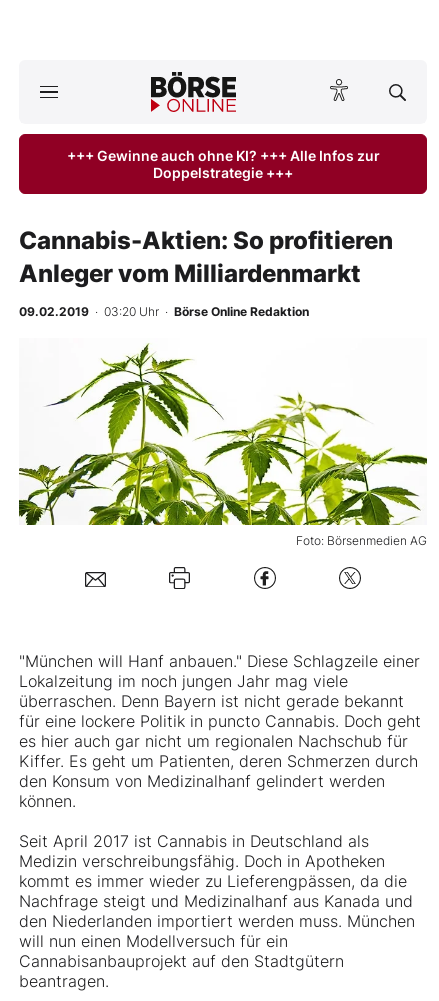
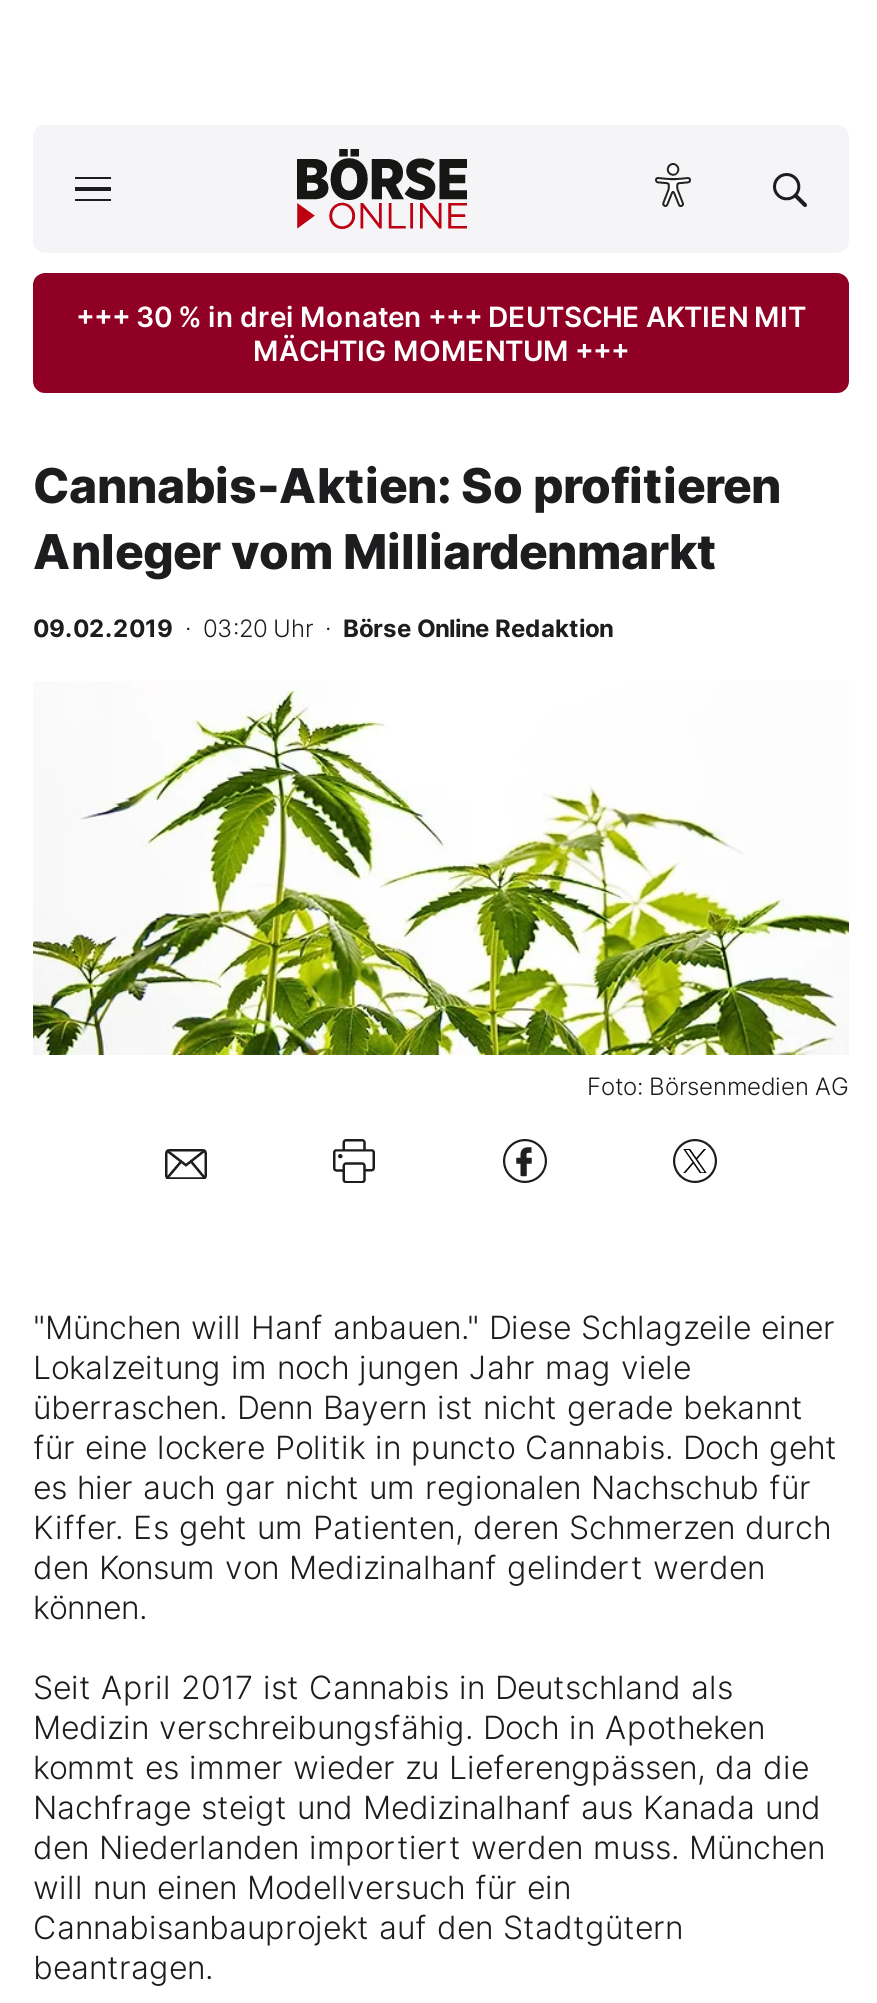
- +++ Gewinne auch ohne KI? +++ Alle Infos zur
- Doppelstrategie +++
+ +++ 30 % in drei Monaten +++ DEUTSCHE AKTIEN MIT
+ MÄCHTIG MOMENTUM +++
